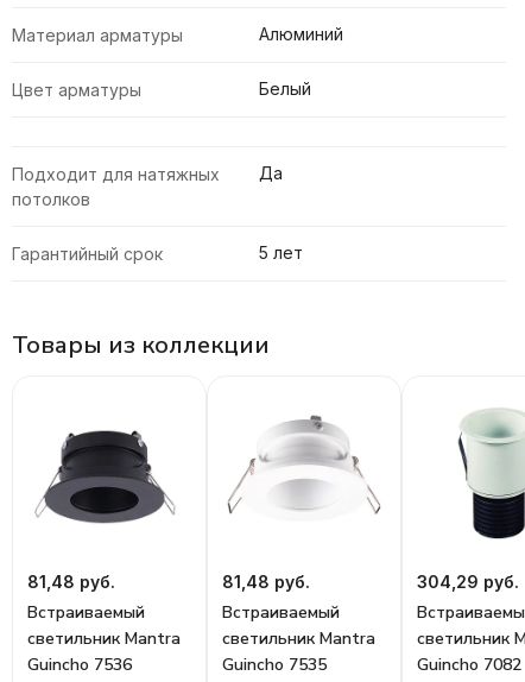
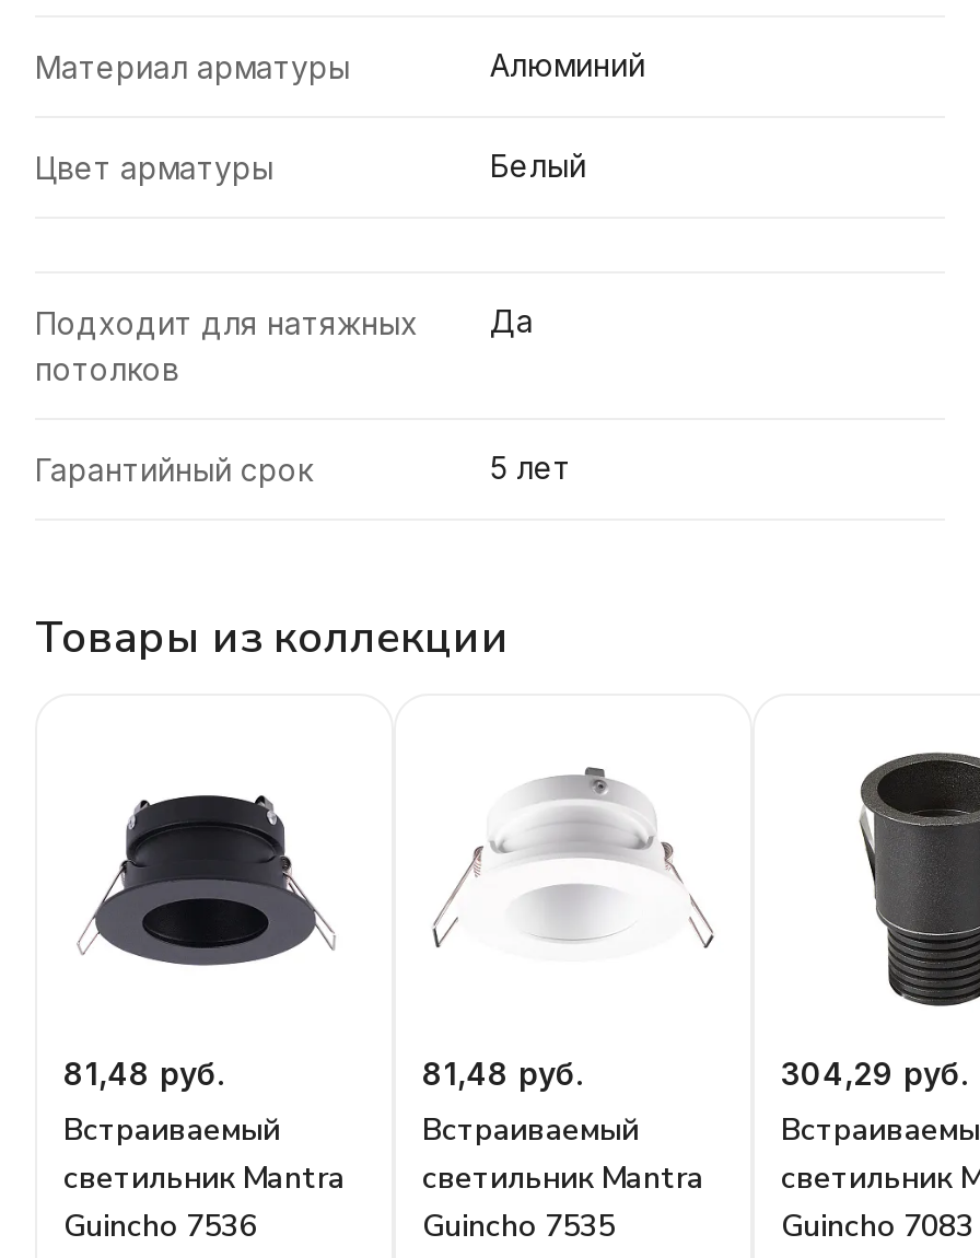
- [image]
+ [image]

- Guincho 7082
+ Guincho 7083
